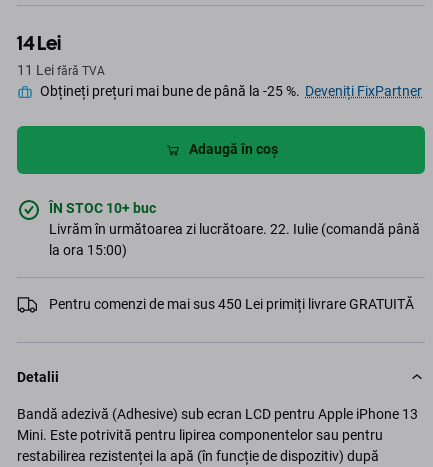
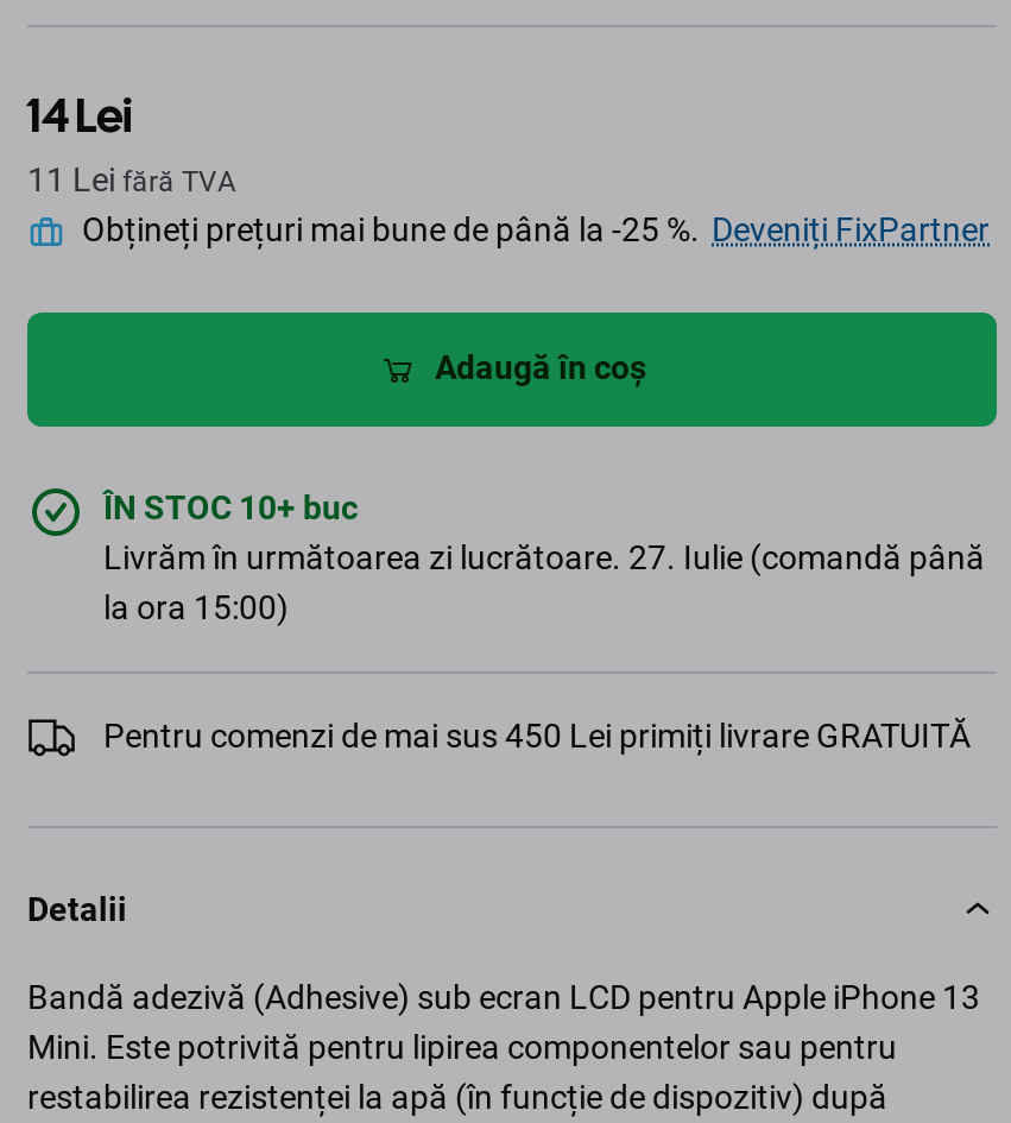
- Livrăm în următoarea zi lucrătoare. 22. Iulie (comandă până
+ Livrăm în următoarea zi lucrătoare. 27. Iulie (comandă până
